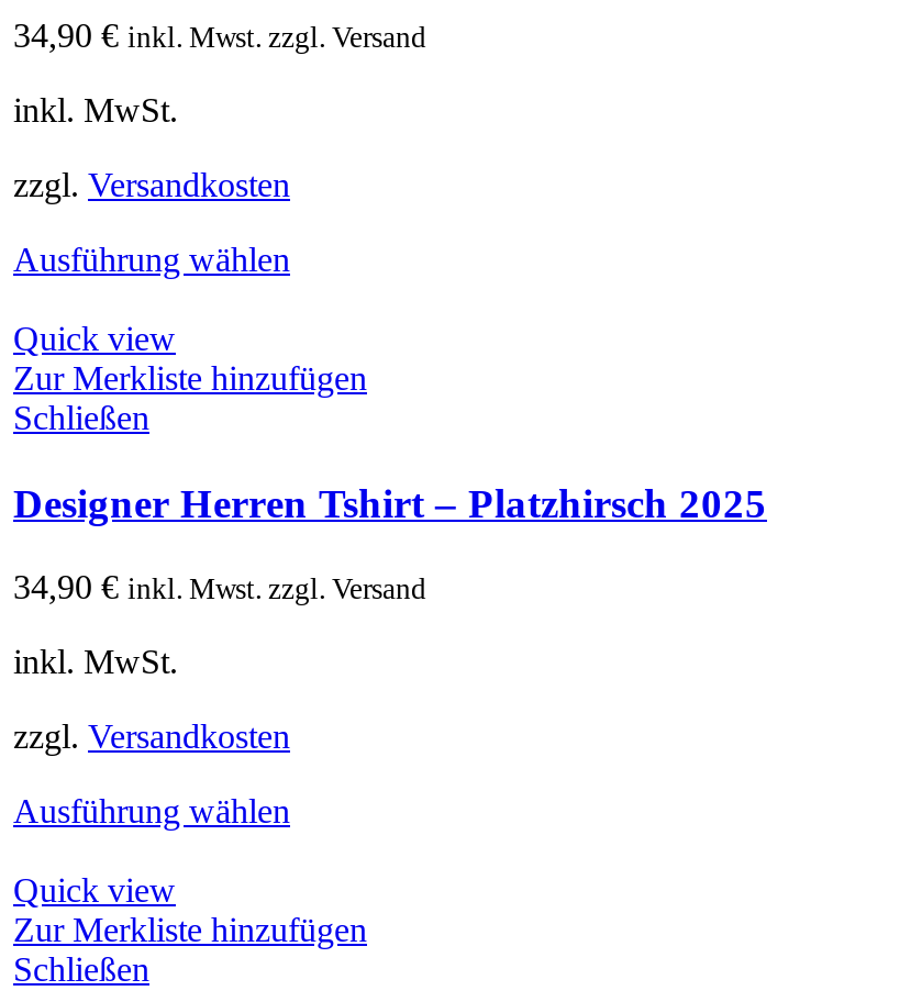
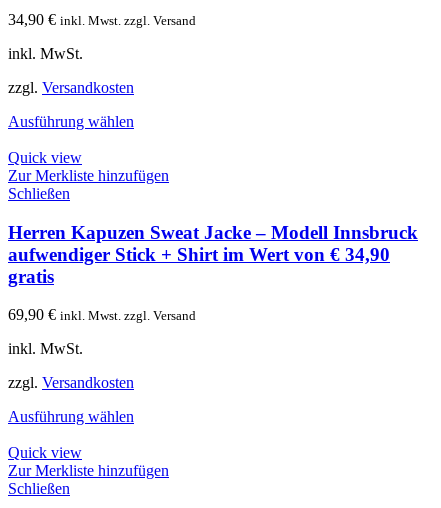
- Designer Herren Tshirt – Platzhirsch 2025
+ Herren Kapuzen Sweat Jacke – Modell Innsbruck
+ aufwendiger Stick + Shirt im Wert von € 34,90
+ gratis

- 34,90 € inkl. Mwst. zzgl. Versand
+ 69,90 € inkl. Mwst. zzgl. Versand
